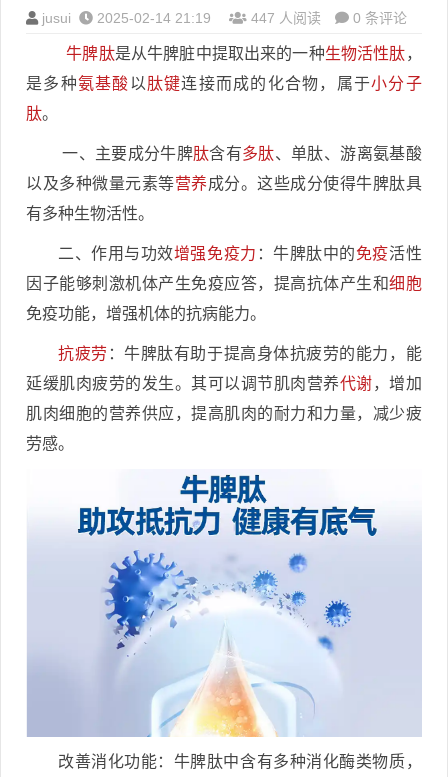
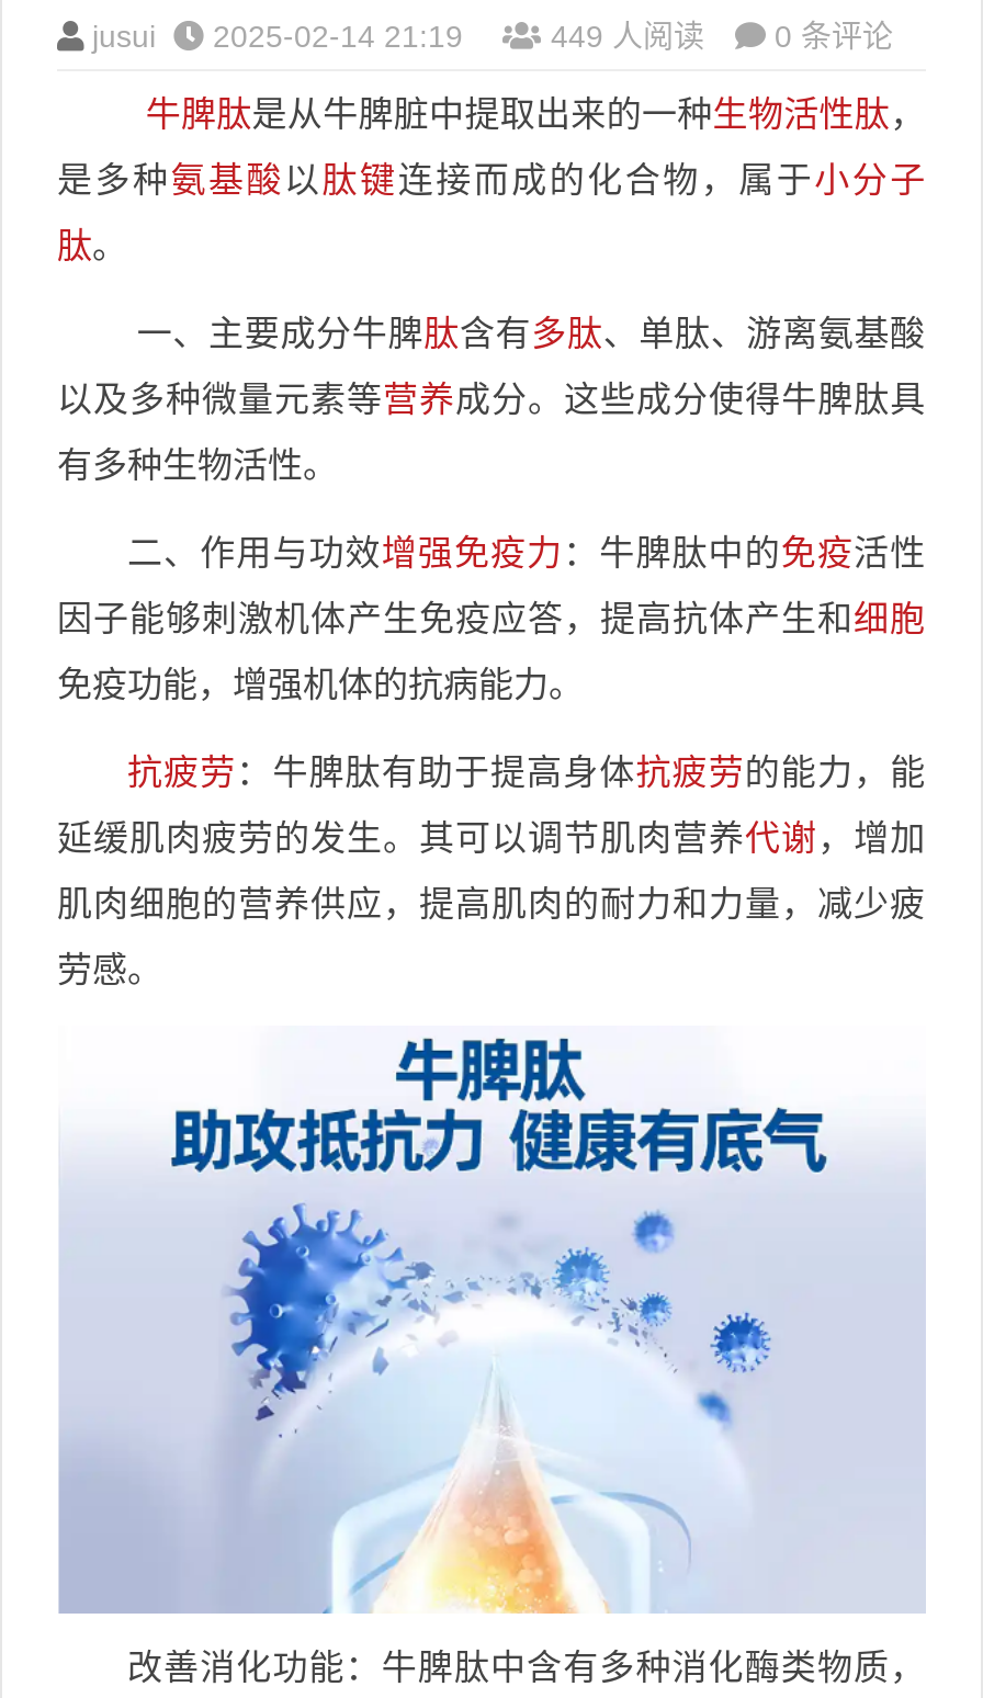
- jusui 2025-02-14 21:19 447 人阅读 0 条评论
+ jusui 2025-02-14 21:19 449 人阅读 0 条评论
